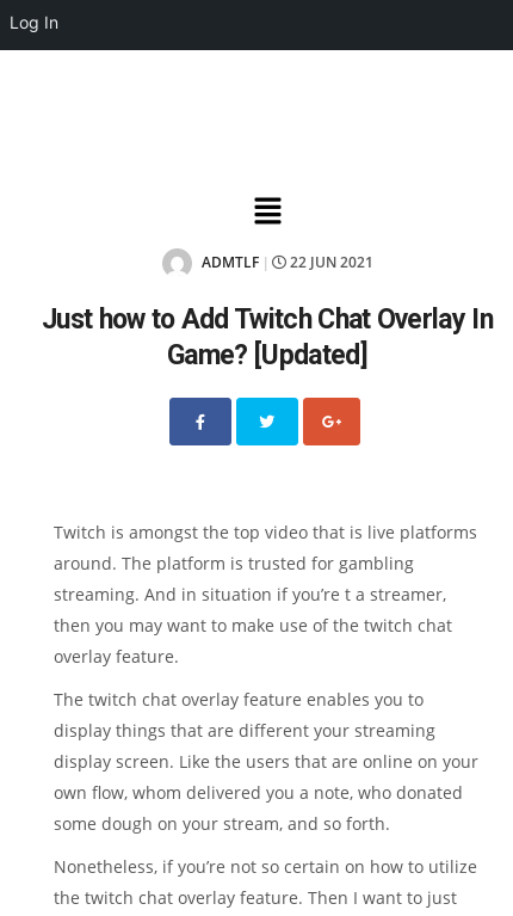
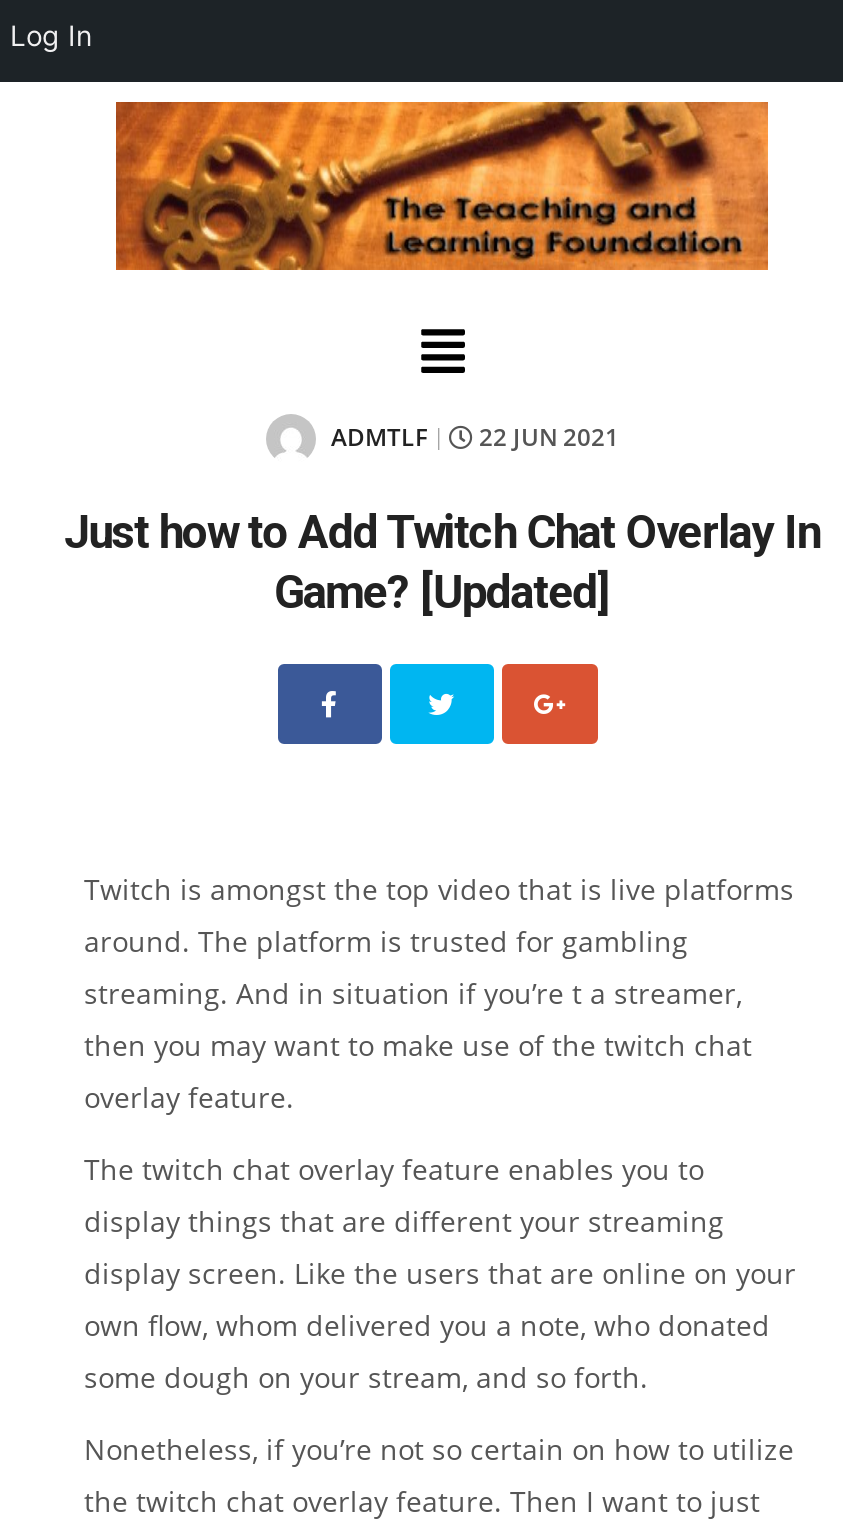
+ [image]
